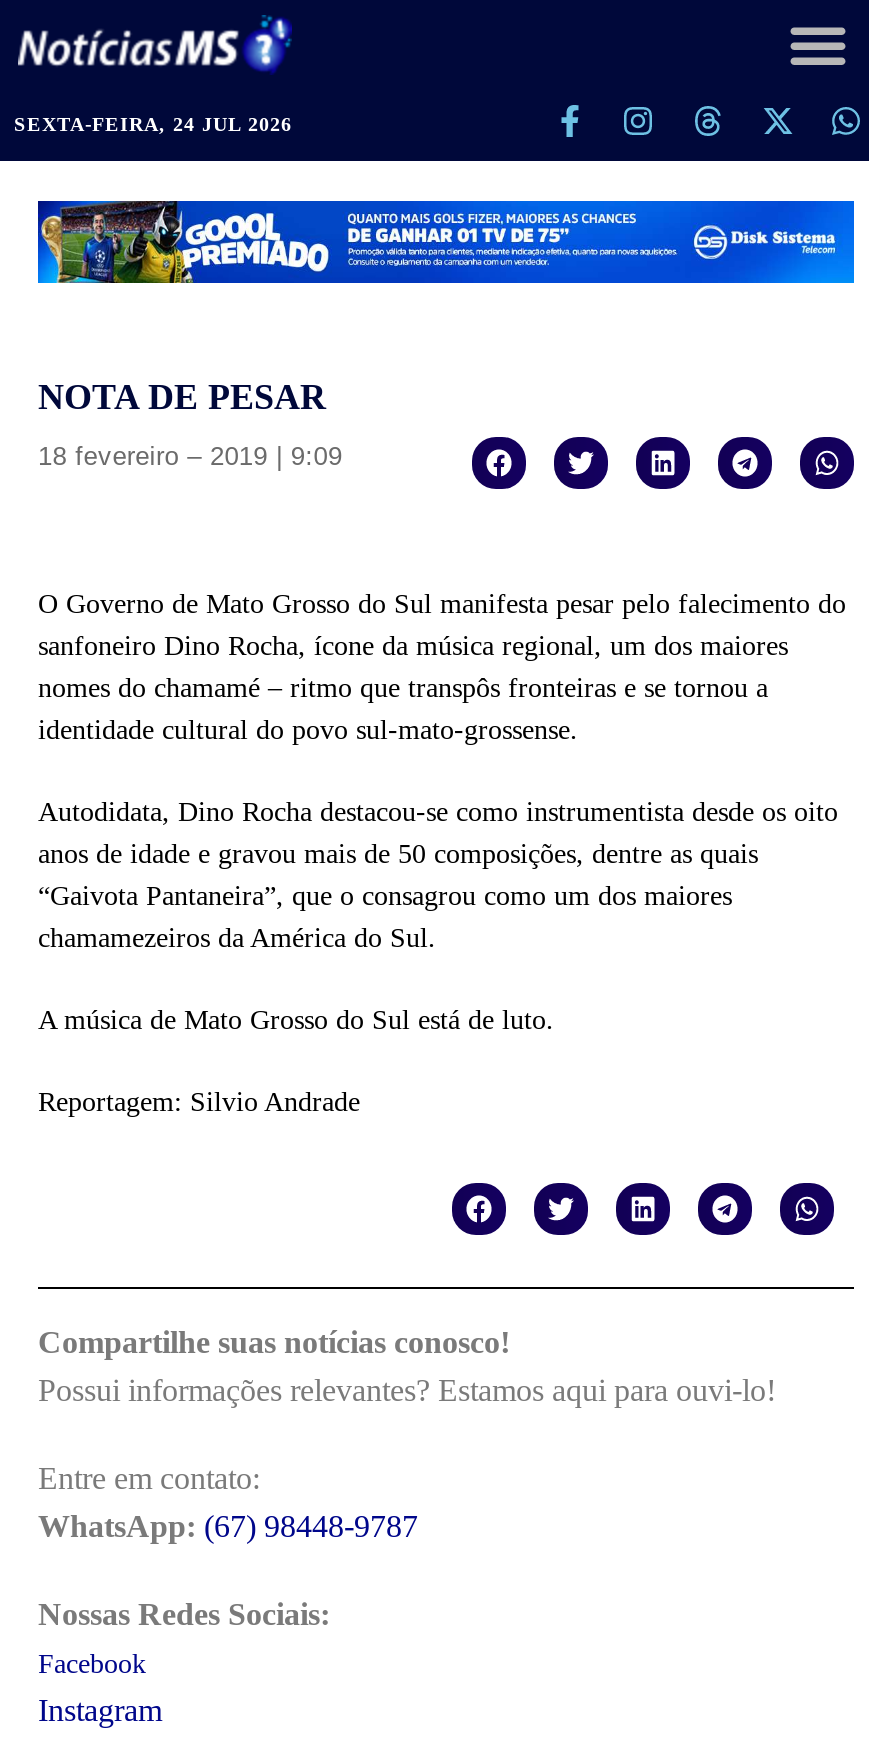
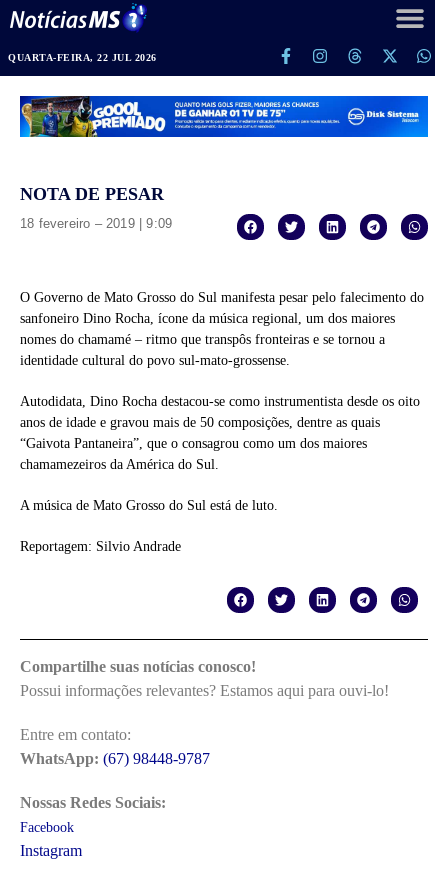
- SEXTA-FEIRA, 24 JUL 2026
+ QUARTA-FEIRA, 22 JUL 2026
